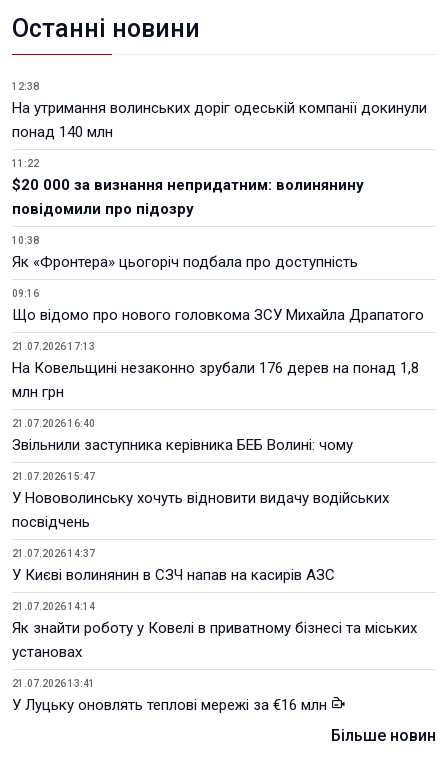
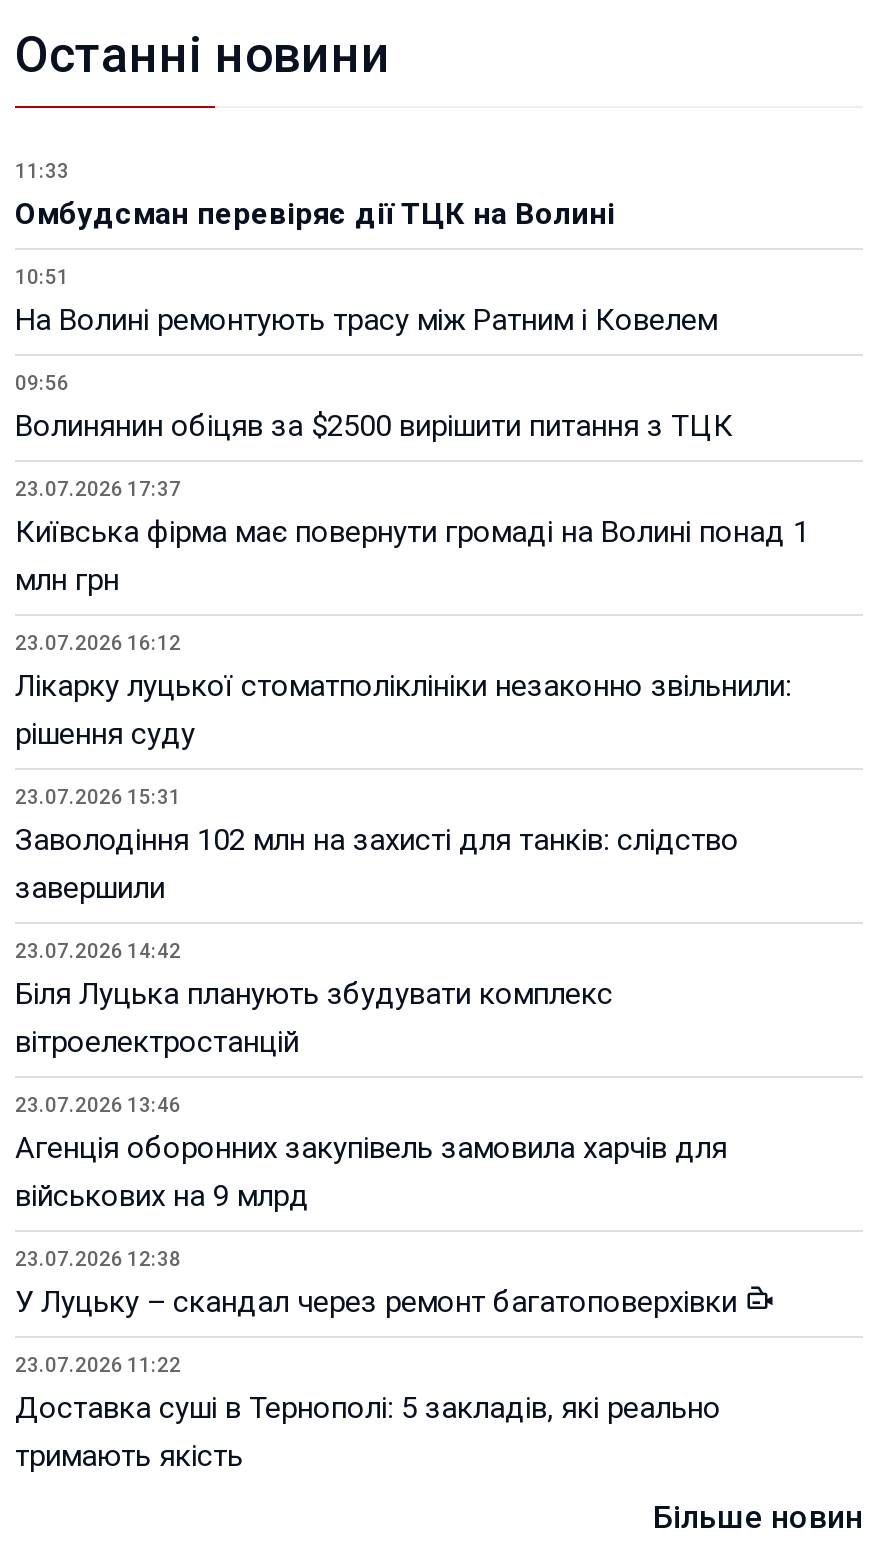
- 12:38
- На утримання волинських доріг одеській компанії докинули
- понад 140 млн
- 11:22
- $20 000 за визнання непридатним: волинянину
- повідомили про підозру
- 10:38
- Як «Фронтера» цьогоріч подбала про доступність
- 09:16
- Що відомо про нового головкома ЗСУ Михайла Драпатого
- 21.07.2026 17:13
- На Ковельщині незаконно зрубали 176 дерев на понад 1,8
+ 11:33
+ Омбудсман перевіряє дії ТЦК на Волині
+ 10:51
+ На Волині ремонтують трасу між Ратним і Ковелем
+ 09:56
+ Волинянин обіцяв за $2500 вирішити питання з ТЦК
+ 23.07.2026 17:37
+ Київська фірма має повернути громаді на Волині понад 1

moved up: млн грн

- 21.07.2026 16:40
- Звільнили заступника керівника БЕБ Волині: чому
- 21.07.2026 15:47
- У Нововолинську хочуть відновити видачу водійських
- посвідчень
- 21.07.2026 14:37
- У Києві волинянин в СЗЧ напав на касирів АЗС
- 21.07.2026 14:14
- Як знайти роботу у Ковелі в приватному бізнесі та міських
- установах
- 21.07.2026 13:41
- У Луцьку оновлять теплові мережі за €16 млн
+ 23.07.2026 16:12
+ Лікарку луцької стоматполіклініки незаконно звільнили:
+ рішення суду
+ 23.07.2026 15:31
+ Заволодіння 102 млн на захисті для танків: слідство
+ завершили
+ 23.07.2026 14:42
+ Біля Луцька планують збудувати комплекс
+ вітроелектростанцій
+ 23.07.2026 13:46
+ Агенція оборонних закупівель замовила харчів для
+ військових на 9 млрд
+ 23.07.2026 12:38
+ У Луцьку – скандал через ремонт багатоповерхівки
+ 23.07.2026 11:22
+ Доставка суші в Тернополі: 5 закладів, які реально
+ тримають якість
